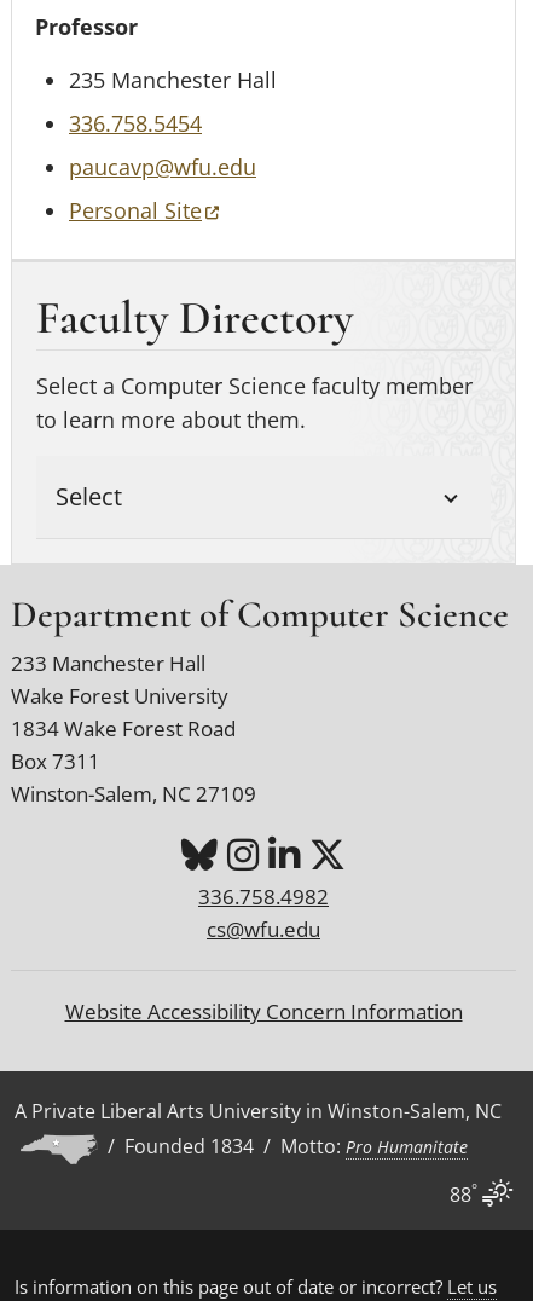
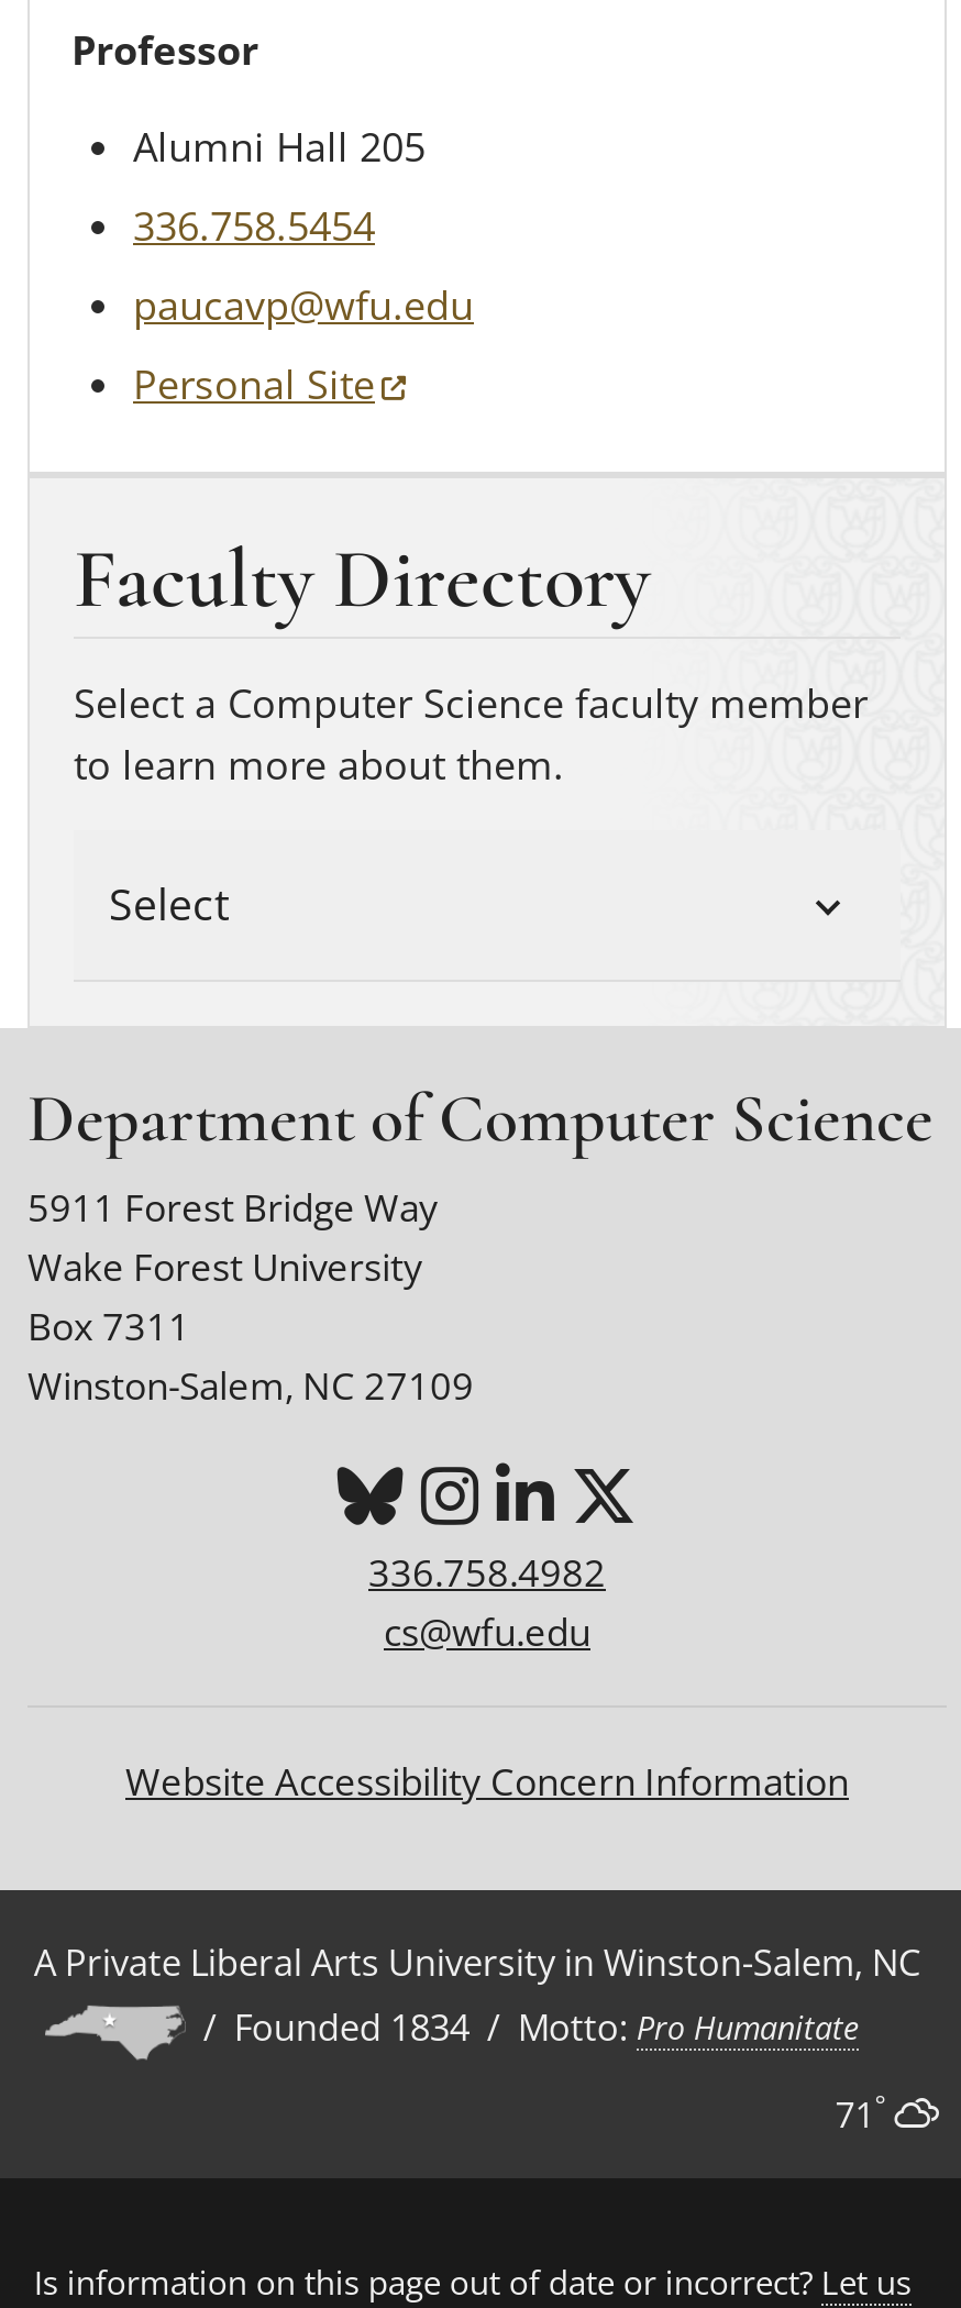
- 235 Manchester Hall
+ Alumni Hall 205

- 233 Manchester Hall
+ 5911 Forest Bridge Way

- 1834 Wake Forest Road

- 88°
+ 71°
